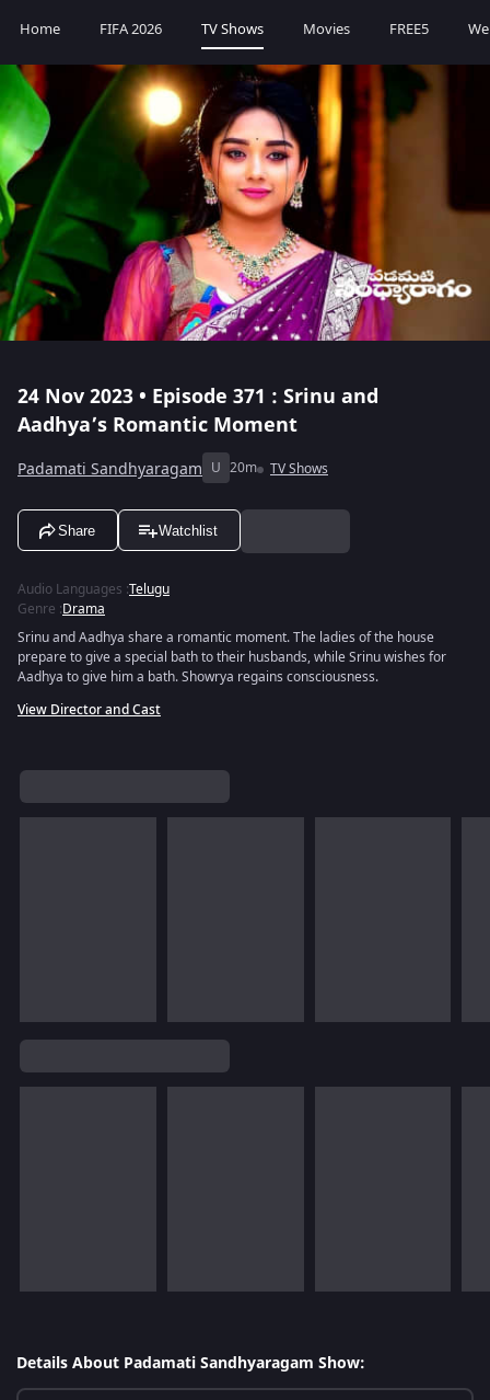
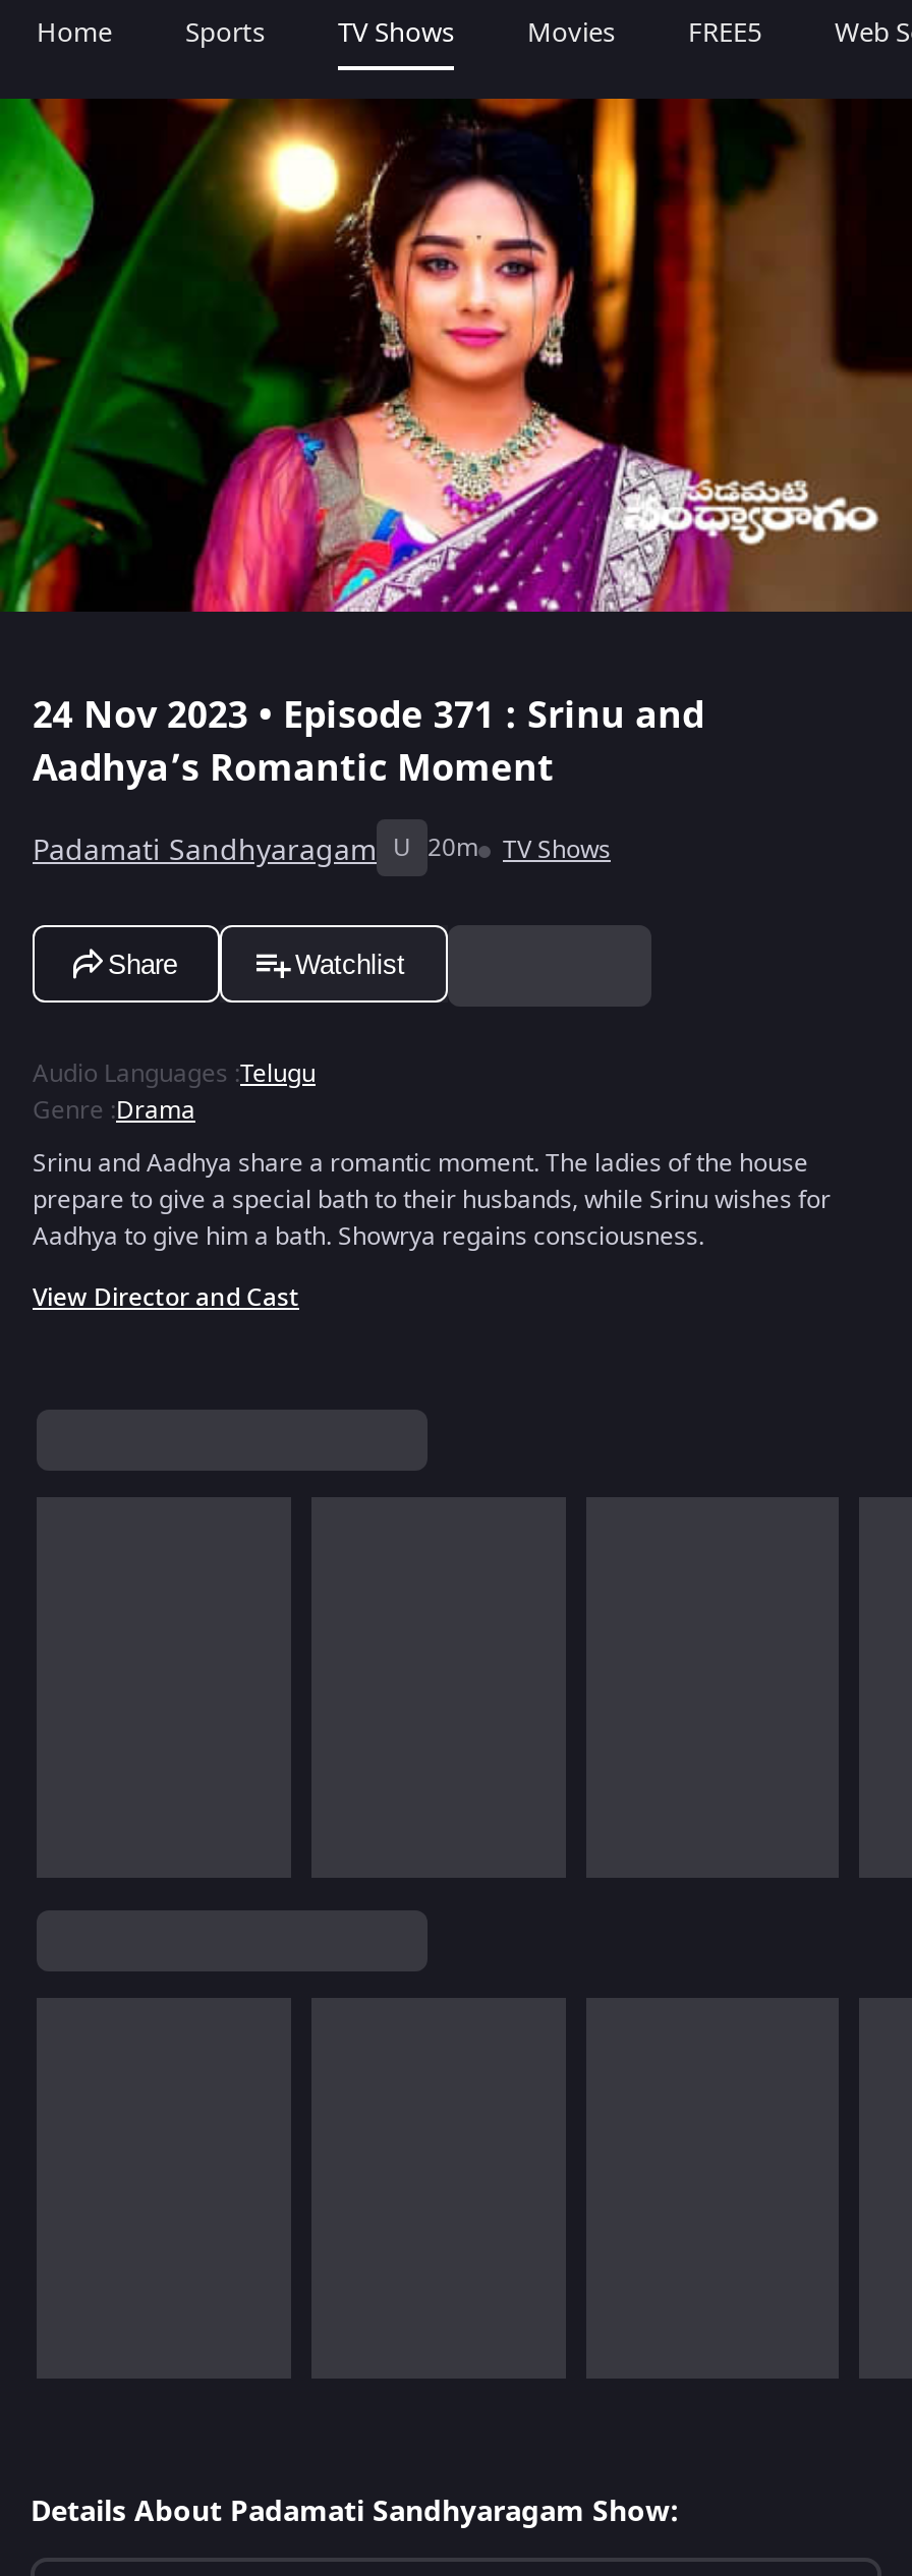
- FIFA 2026
+ Sports
